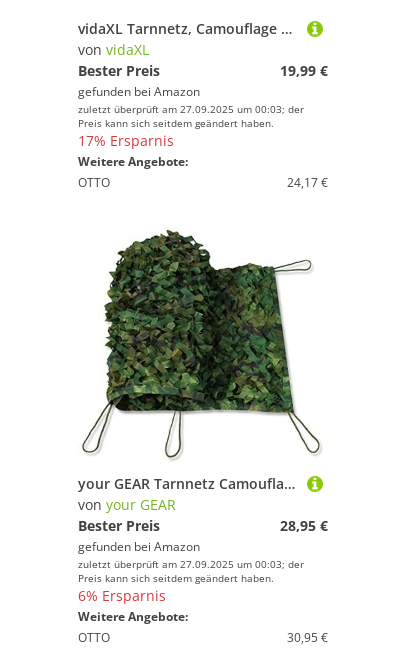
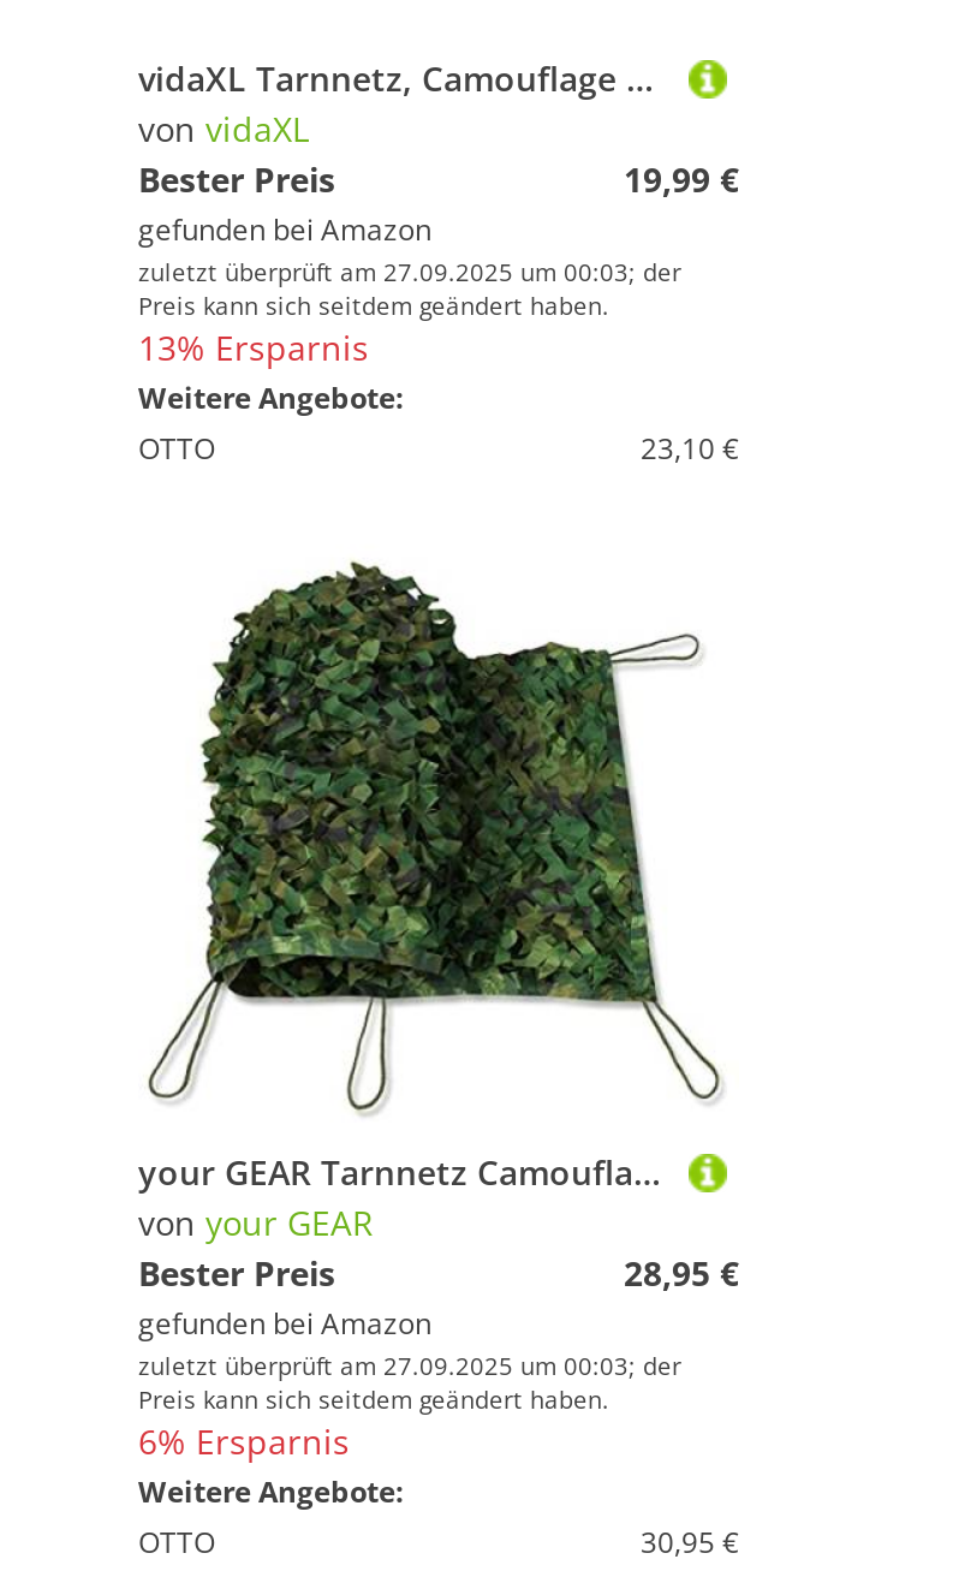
- 17% Ersparnis
+ 13% Ersparnis

- 24,17 €
+ 23,10 €
